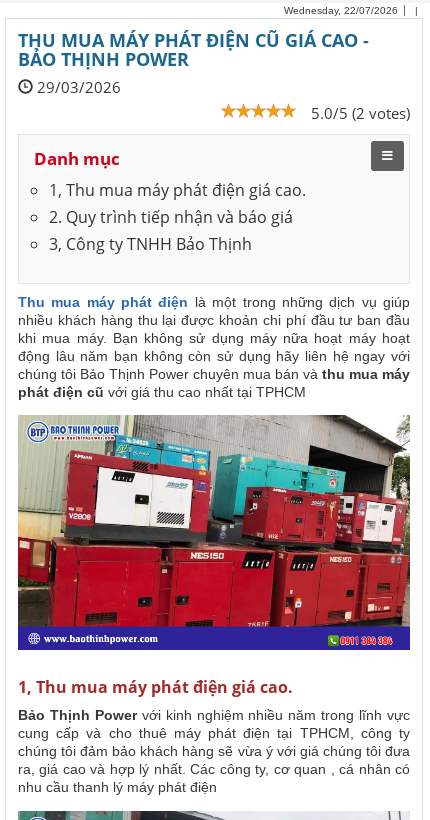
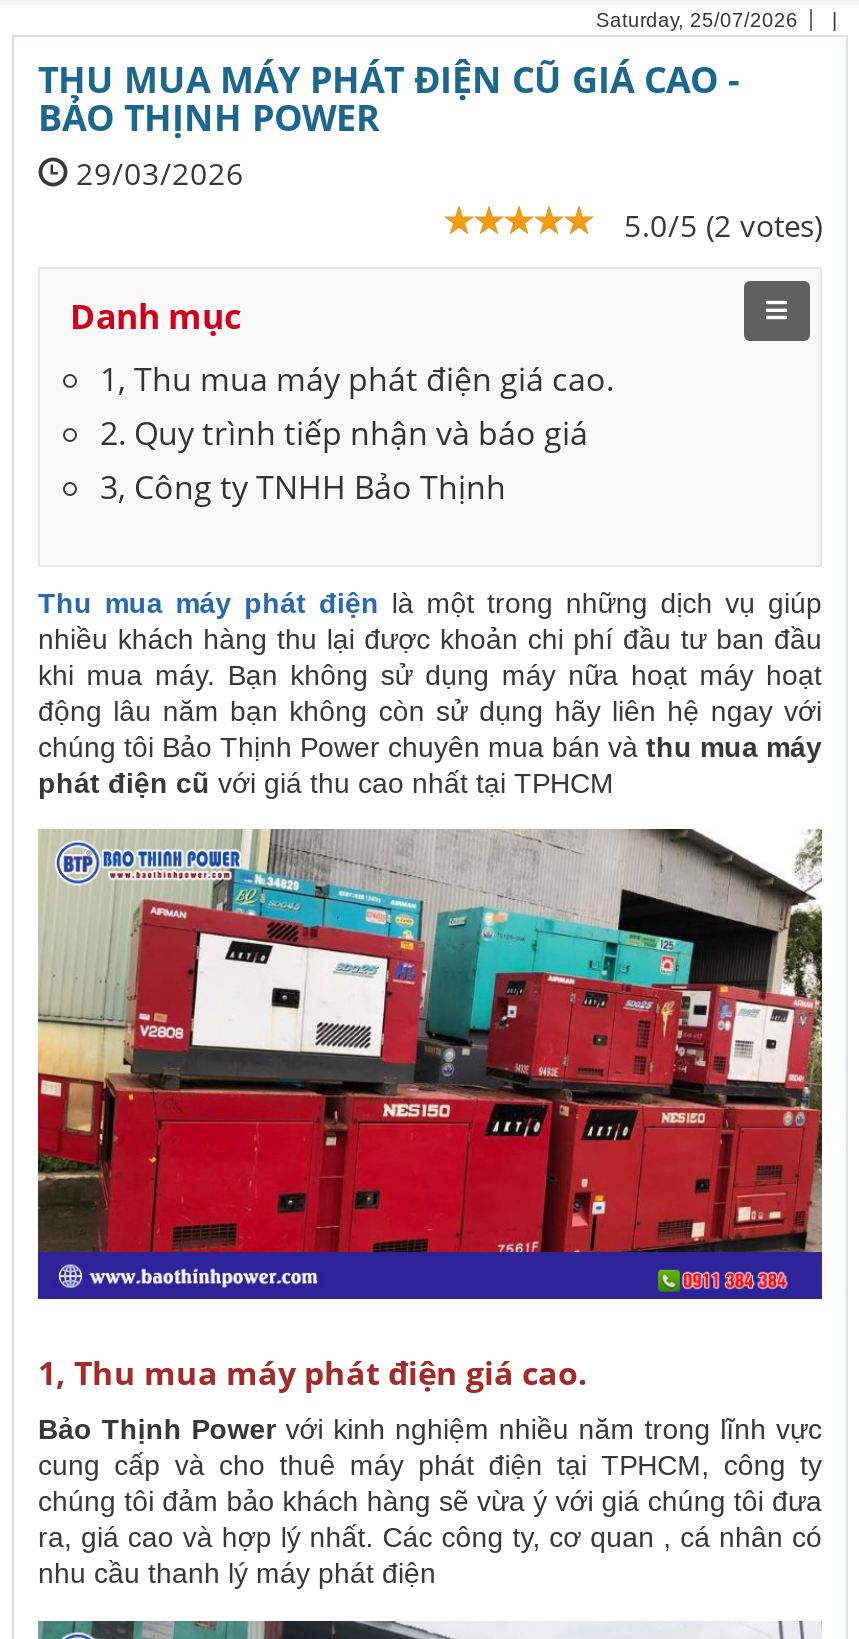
- Wednesday, 22/07/2026
+ Saturday, 25/07/2026
